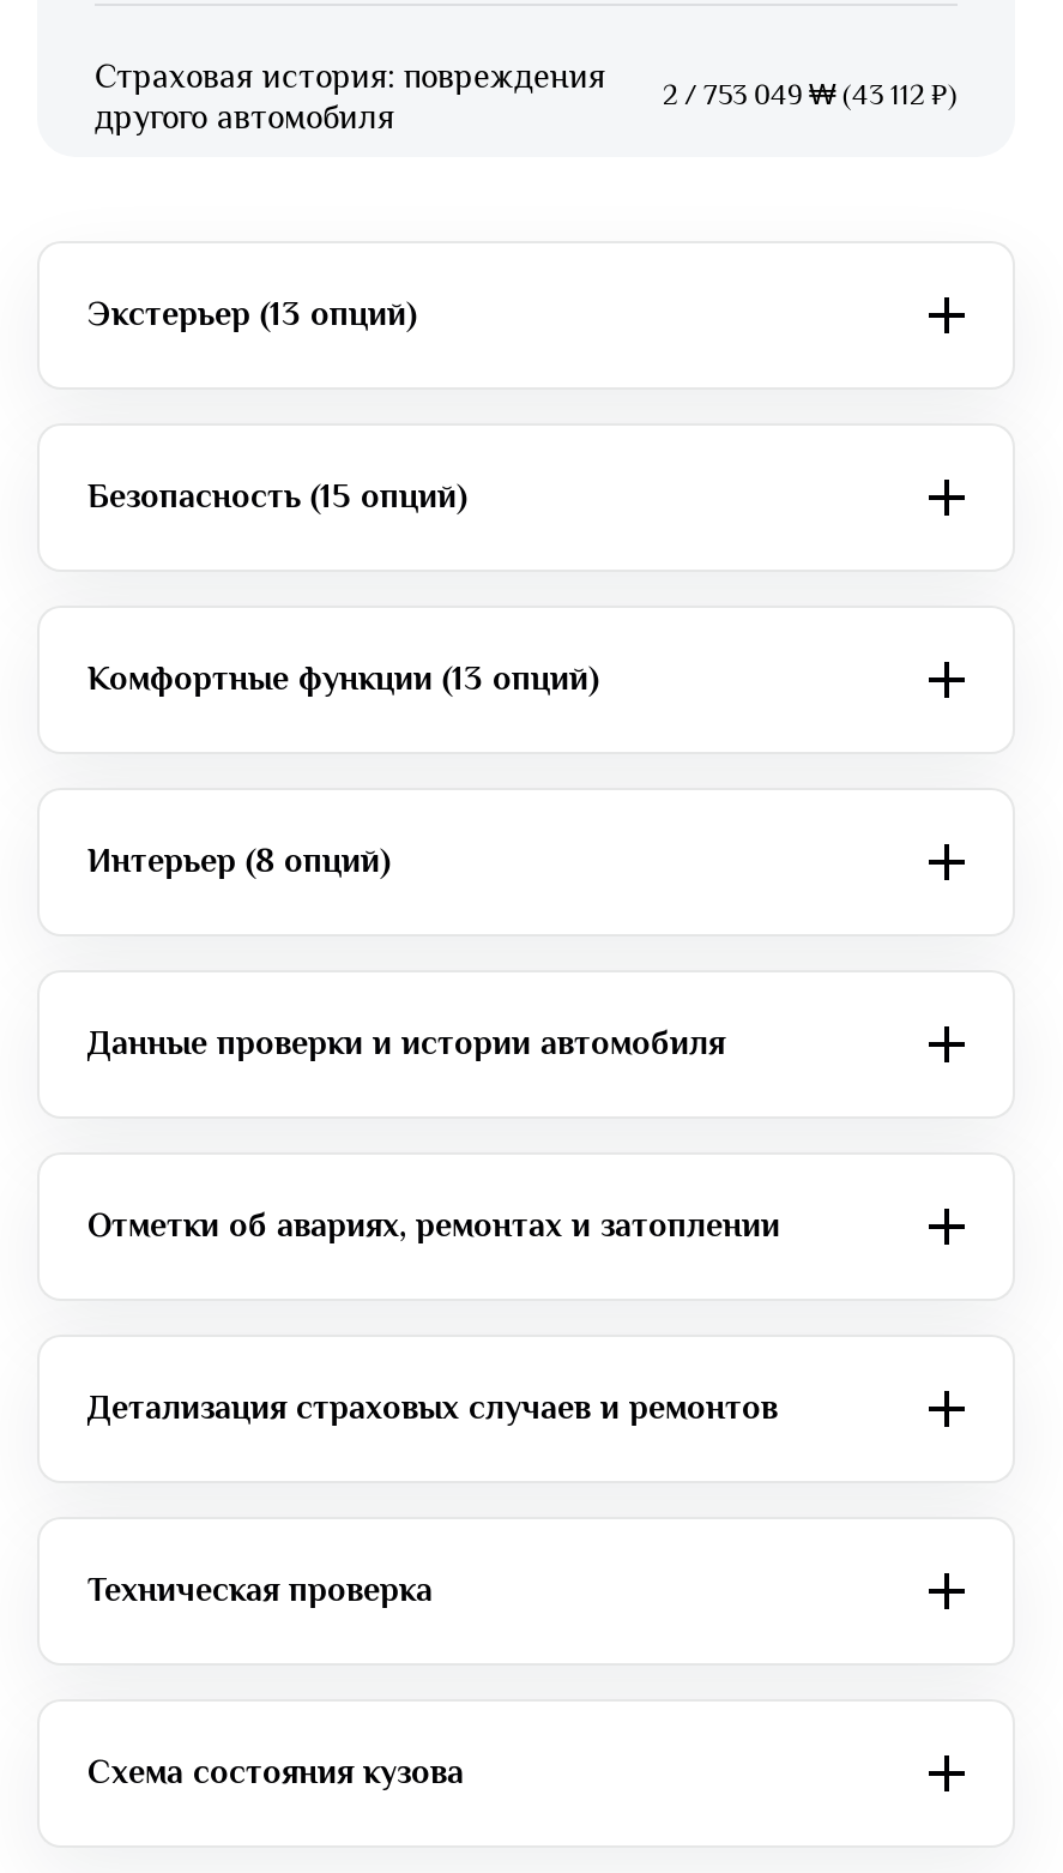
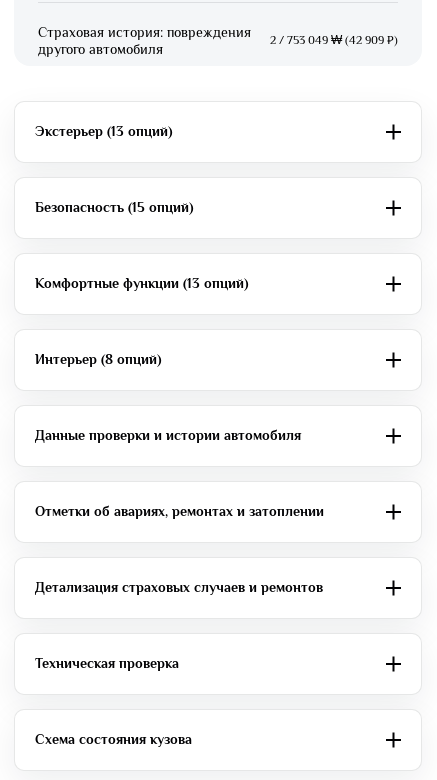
- 2 / 753 049 ₩ (43 112 ₽)
+ 2 / 753 049 ₩ (42 909 ₽)
